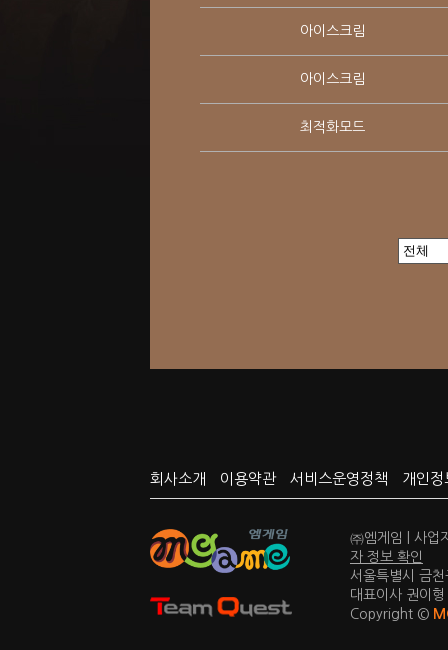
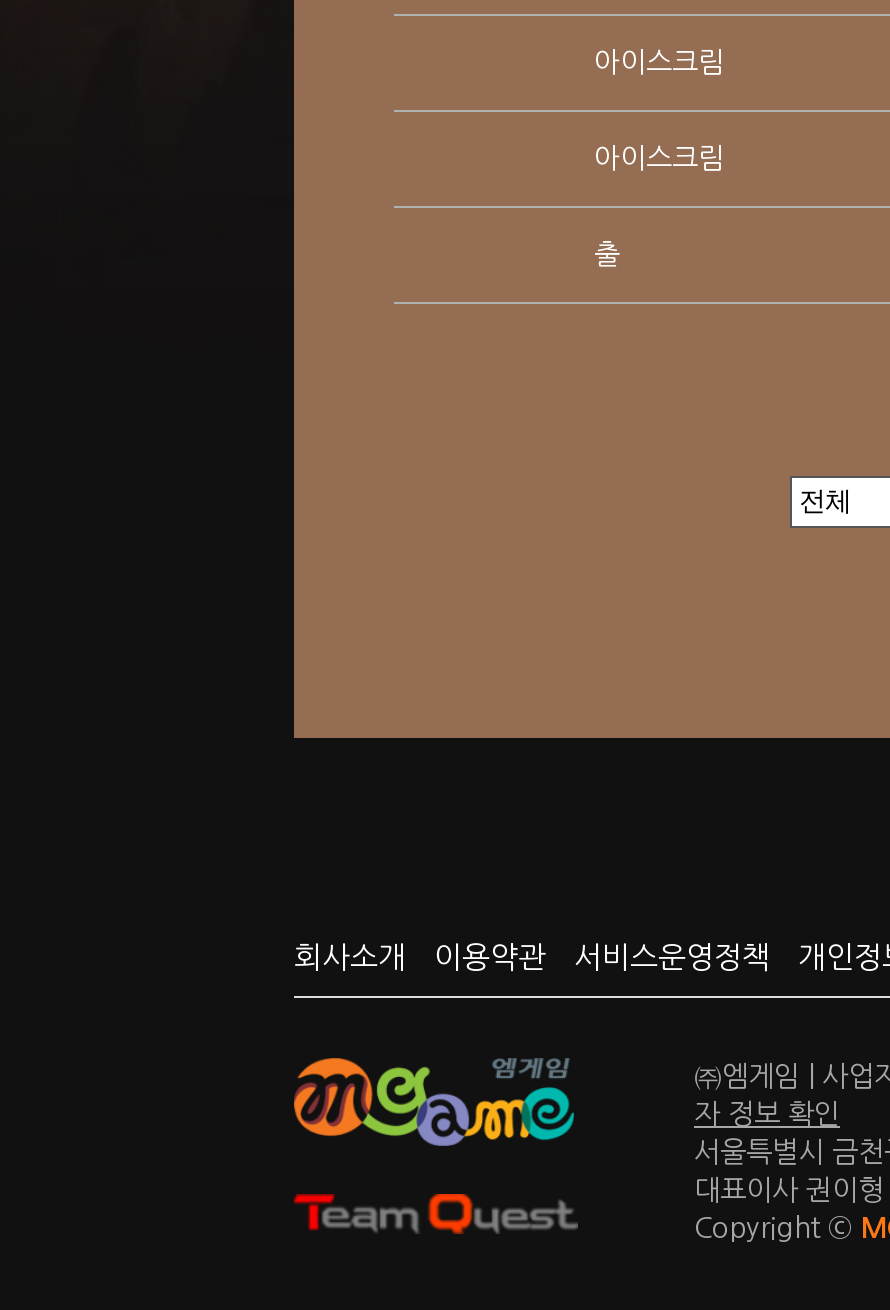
- 최적화모드
+ 출
